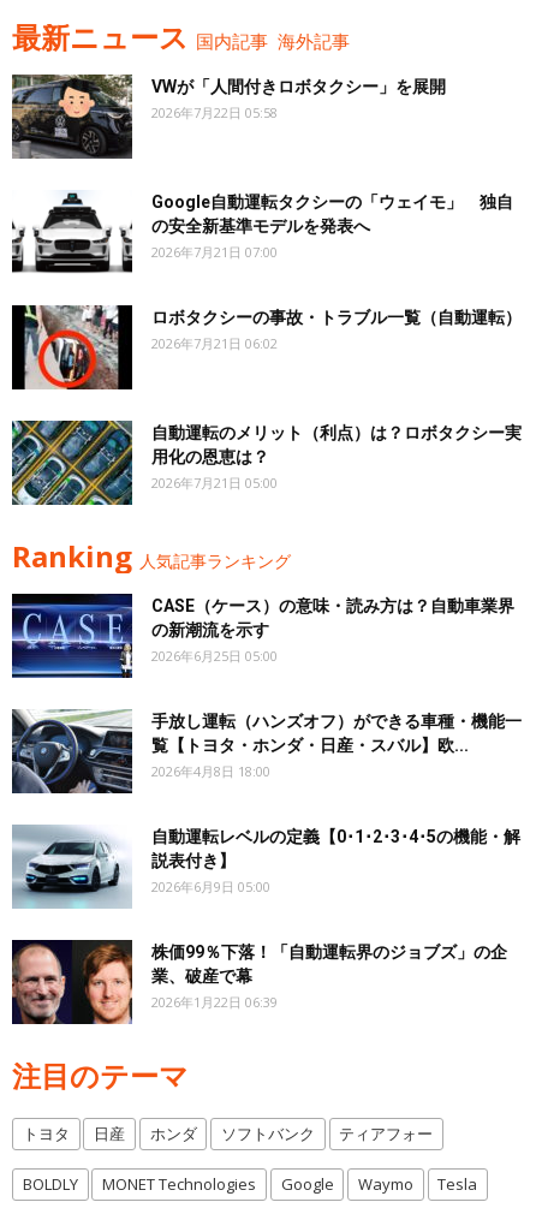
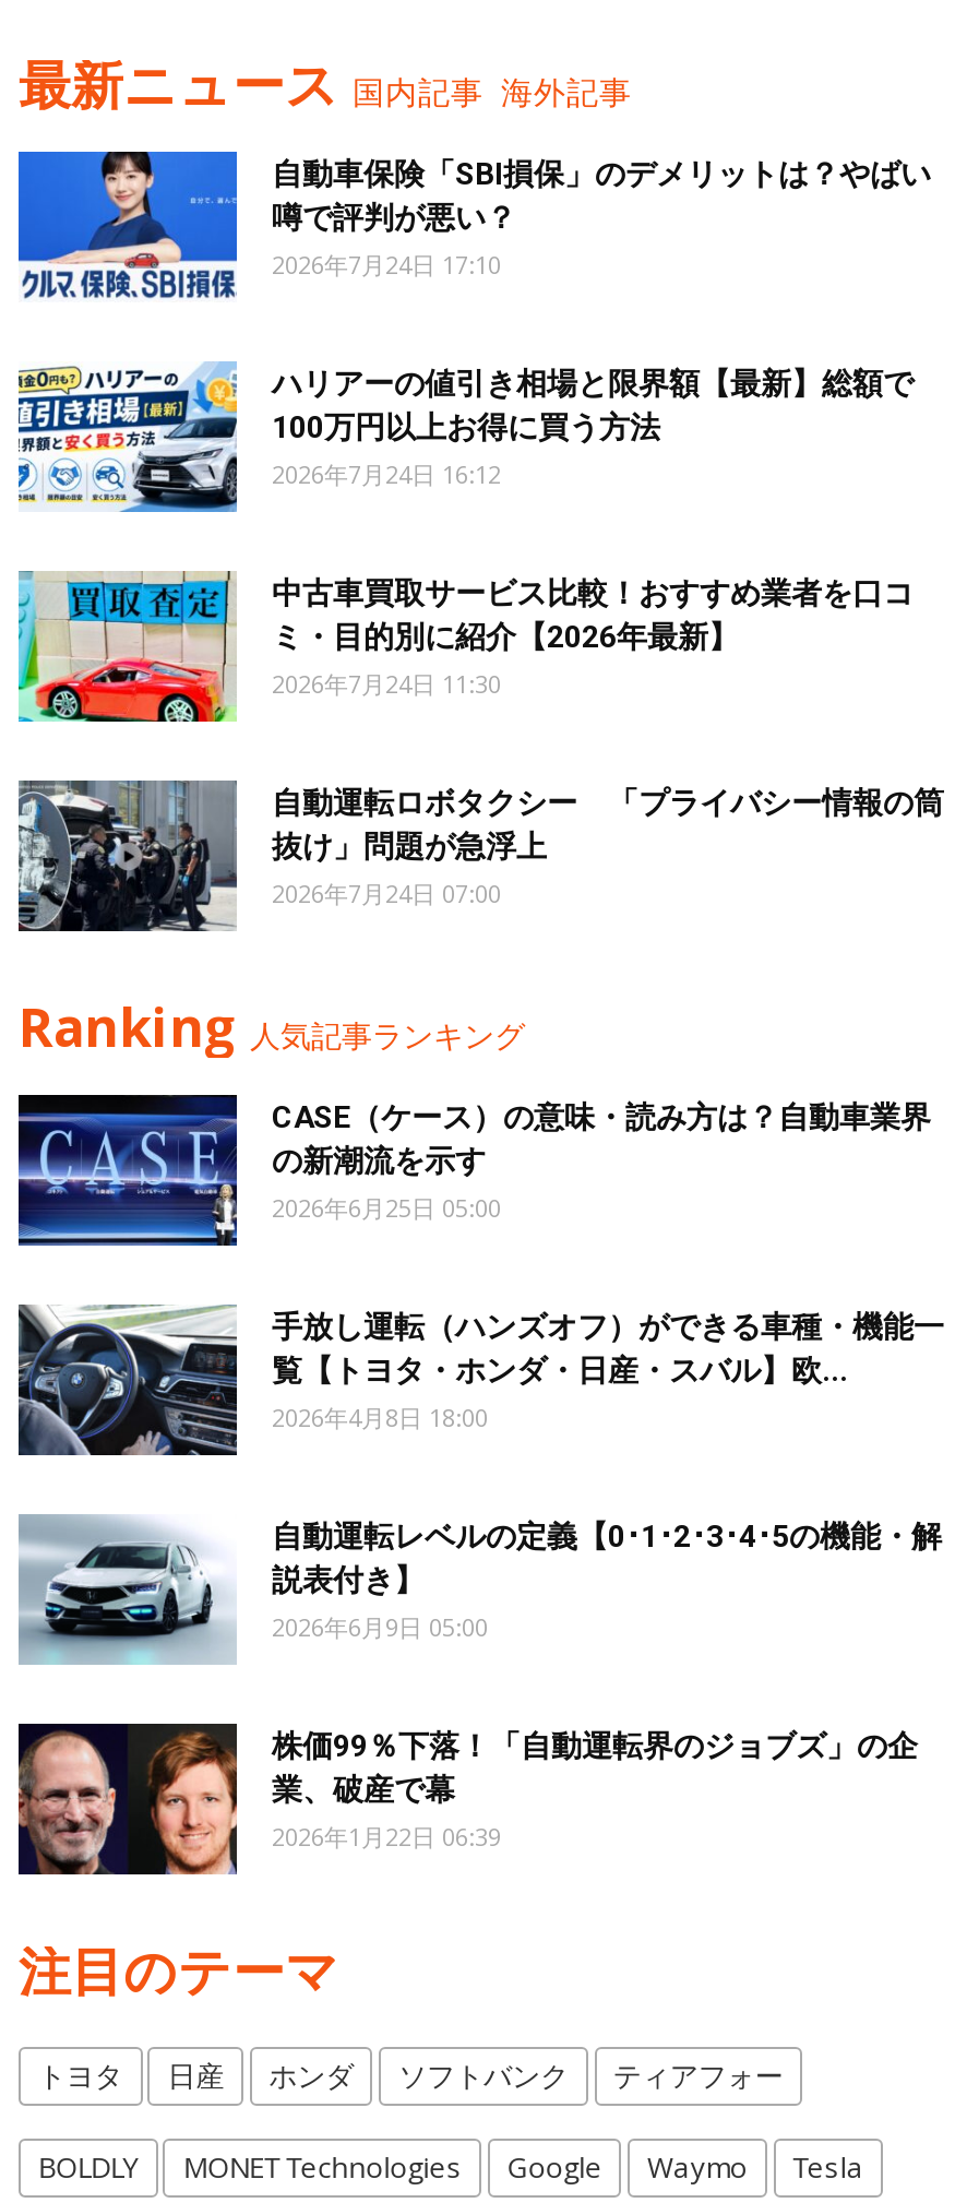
- [image]
- VWが「人間付きロボタクシー」を展開
- 2026年7月22日 05:58
+ [image]
+ 自動車保険「SBI損保」のデメリットは？やばい
+ 噂で評判が悪い？
+ 2026年7月24日 17:10

- [image]
- Google自動運転タクシーの「ウェイモ」 独自
- の安全新基準モデルを発表へ
- 2026年7月21日 07:00
+ [image]
+ ハリアーの値引き相場と限界額【最新】総額で
+ 100万円以上お得に買う方法
+ 2026年7月24日 16:12

- [image]
- ロボタクシーの事故・トラブル一覧（自動運転）
- 2026年7月21日 06:02
+ [image]
+ 中古車買取サービス比較！おすすめ業者を口コ
+ ミ・目的別に紹介【2026年最新】
+ 2026年7月24日 11:30

- [image]
- 自動運転のメリット（利点）は？ロボタクシー実
- 用化の恩恵は？
- 2026年7月21日 05:00
+ [image]
+ 自動運転ロボタクシー 「プライバシー情報の筒
+ 抜け」問題が急浮上
+ 2026年7月24日 07:00
